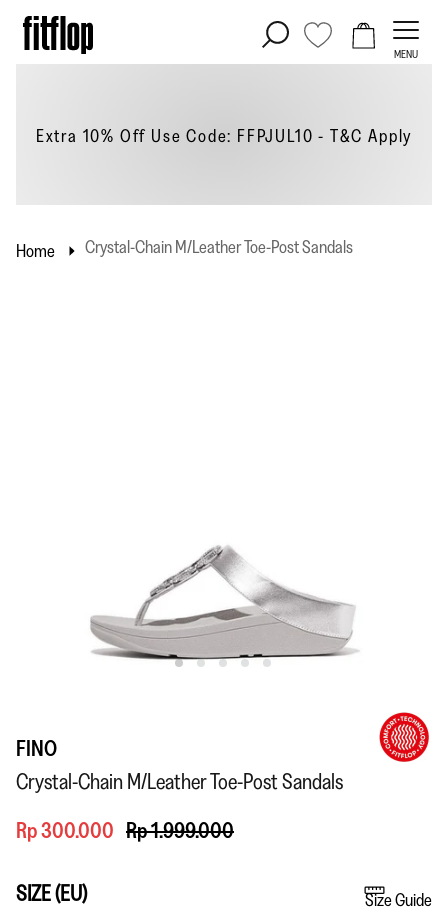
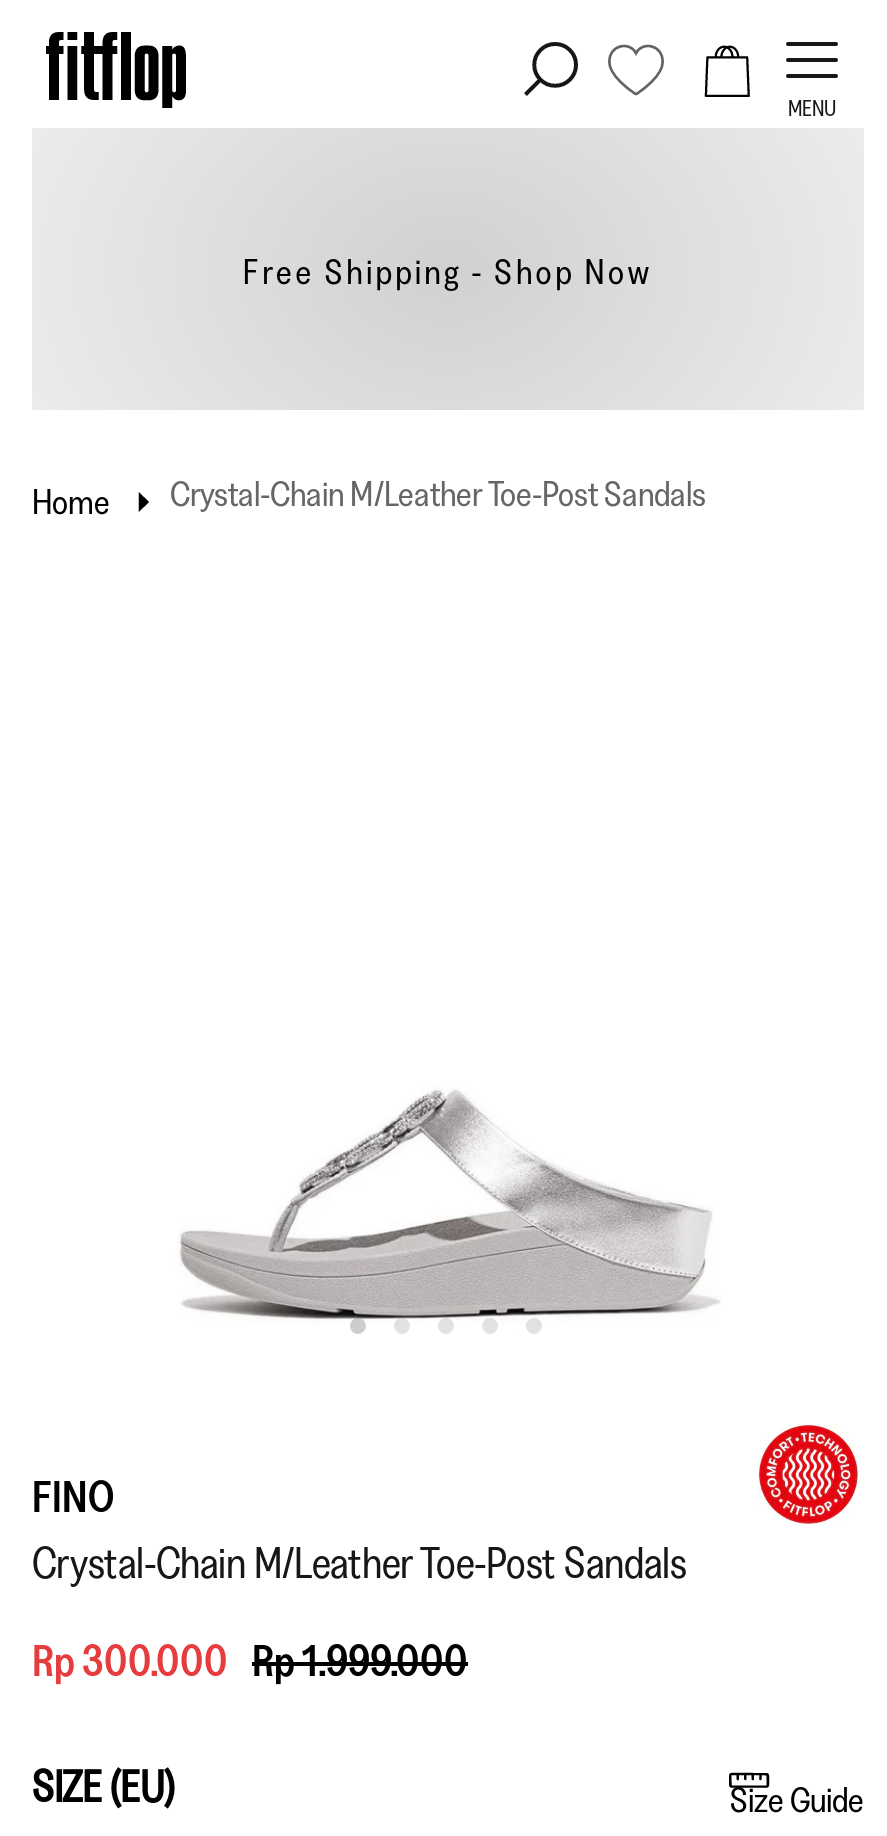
- Extra 10% Off Use Code: FFPJUL10 - T&C Apply
+ Free Shipping - Shop Now
